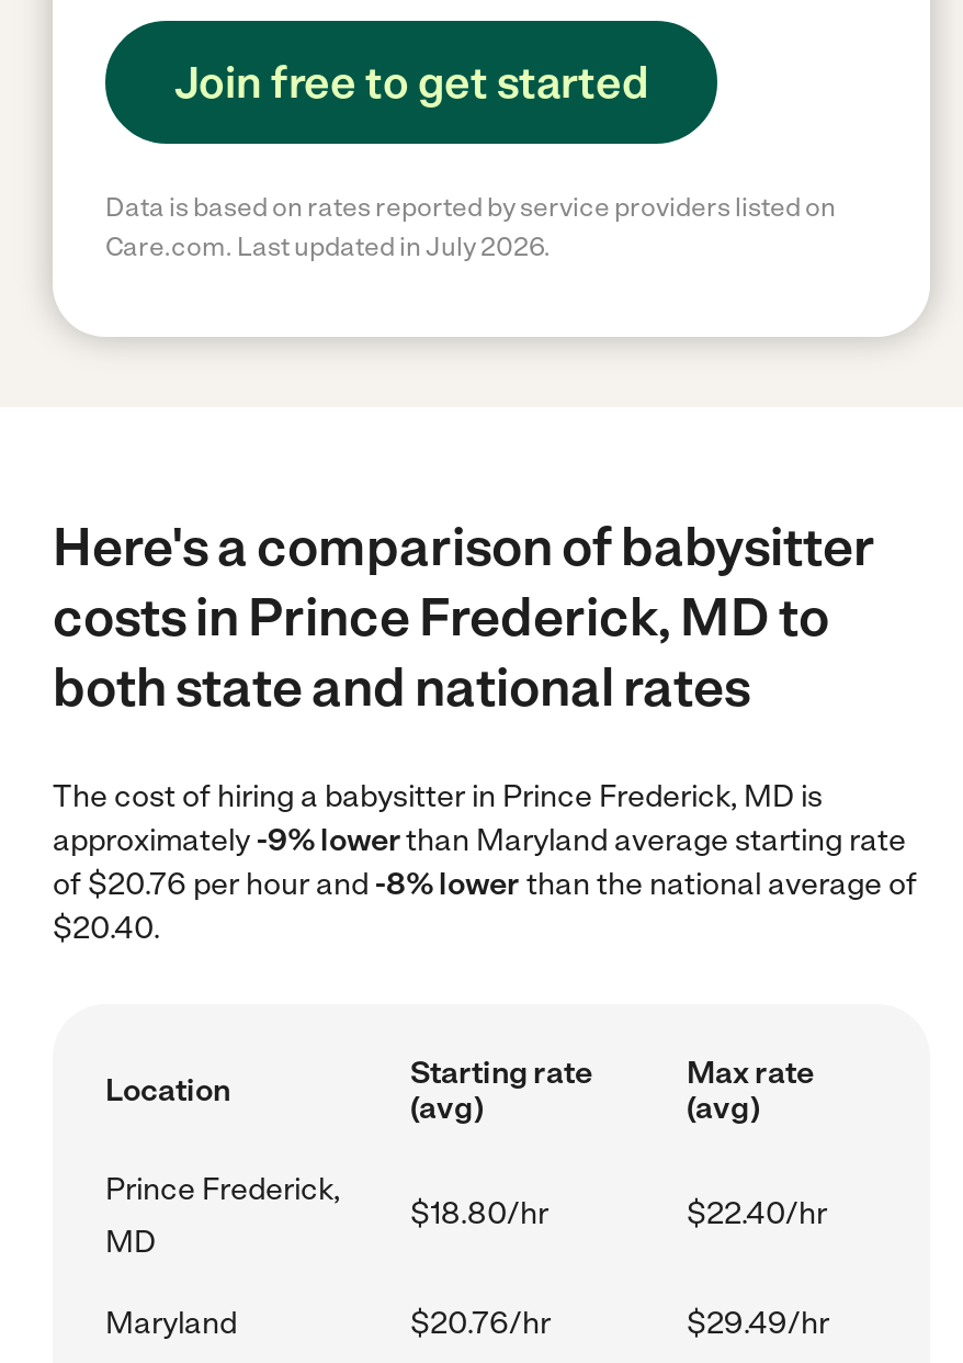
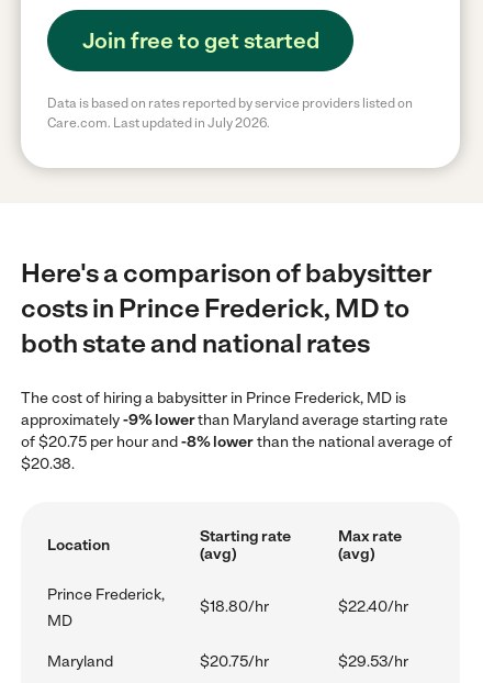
- of $20.76 per hour and -8% lower than the national average of
+ of $20.75 per hour and -8% lower than the national average of

- $20.40.
+ $20.38.

- $20.76/hr
- $29.49/hr
+ $20.75/hr
+ $29.53/hr
